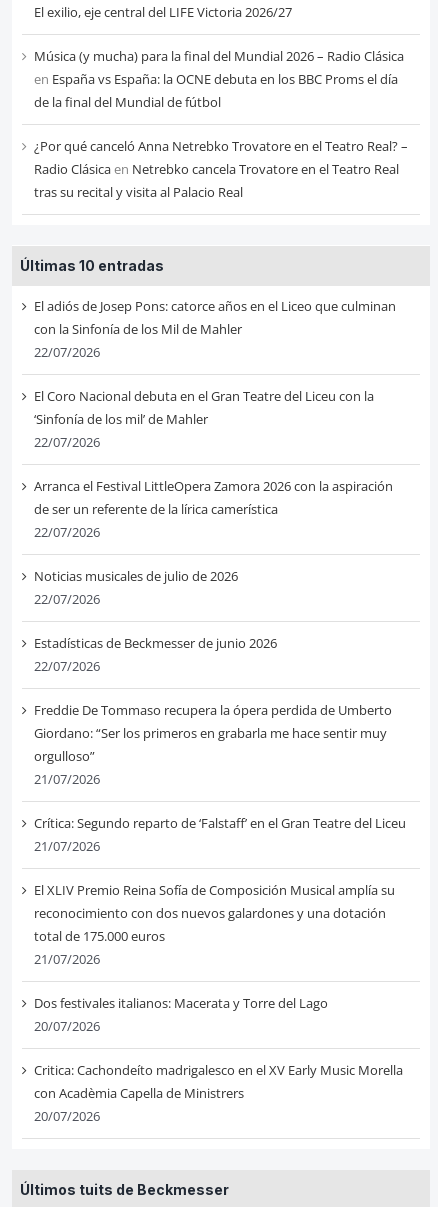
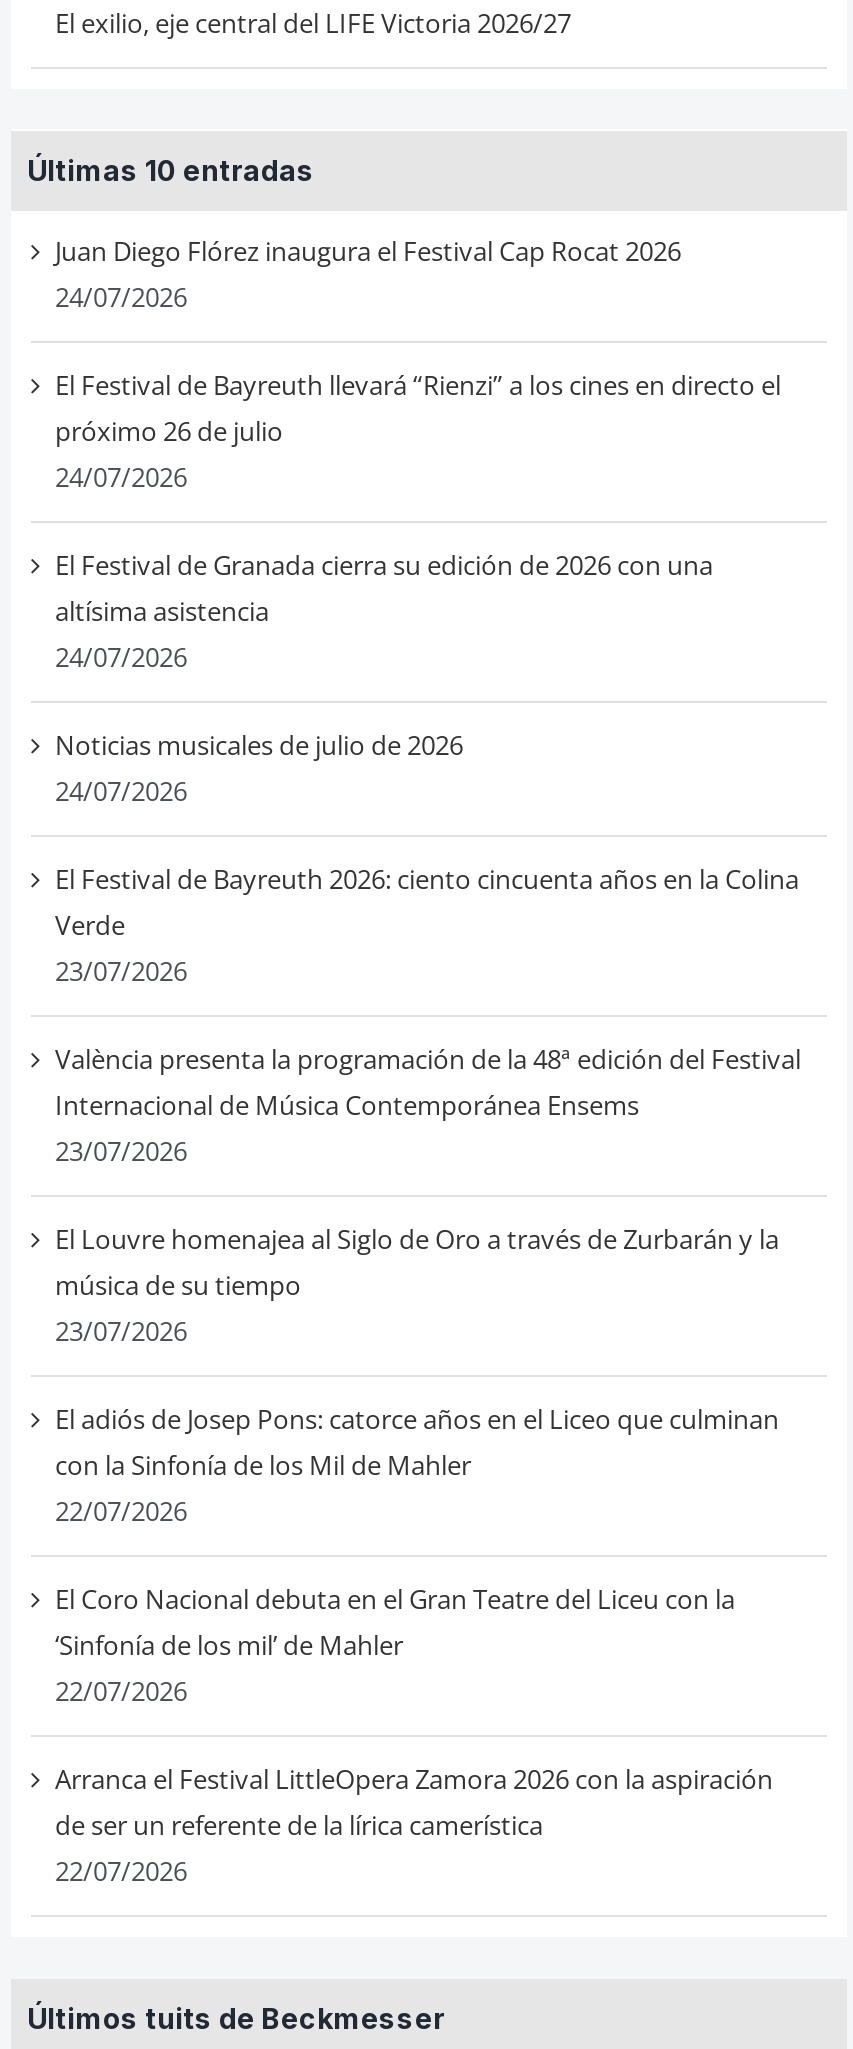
- Música (y mucha) para la final del Mundial 2026 – Radio Clásica
- en España vs España: la OCNE debuta en los BBC Proms el día
- de la final del Mundial de fútbol
- ¿Por qué canceló Anna Netrebko Trovatore en el Teatro Real? –
- Radio Clásica en Netrebko cancela Trovatore en el Teatro Real
- tras su recital y visita al Palacio Real

+ Juan Diego Flórez inaugura el Festival Cap Rocat 2026
+ 24/07/2026
+ El Festival de Bayreuth llevará “Rienzi” a los cines en directo el
+ próximo 26 de julio
+ 24/07/2026
+ El Festival de Granada cierra su edición de 2026 con una
+ altísima asistencia
+ 24/07/2026
+ 24/07/2026
+ El Festival de Bayreuth 2026: ciento cincuenta años en la Colina
+ Verde
+ 23/07/2026
+ València presenta la programación de la 48ª edición del Festival
+ Internacional de Música Contemporánea Ensems
+ 23/07/2026
+ El Louvre homenajea al Siglo de Oro a través de Zurbarán y la
+ música de su tiempo
+ 23/07/2026

moved down: El adiós de Josep Pons: catorce años en el Liceo que culminan | con la Sinfonía de los Mil de Mahler | 22/07/2026 | ... | de ser un referente de la lírica camerística | 22/07/2026

moved up: Noticias musicales de julio de 2026

- 22/07/2026
- Estadísticas de Beckmesser de junio 2026
- 22/07/2026
- Freddie De Tommaso recupera la ópera perdida de Umberto
- Giordano: “Ser los primeros en grabarla me hace sentir muy
- orgulloso”
- 21/07/2026
- Crítica: Segundo reparto de ‘Falstaff’ en el Gran Teatre del Liceu
- 21/07/2026
- El XLIV Premio Reina Sofía de Composición Musical amplía su
- reconocimiento con dos nuevos galardones y una dotación
- total de 175.000 euros
- 21/07/2026
- Dos festivales italianos: Macerata y Torre del Lago
- 20/07/2026
- Critica: Cachondeíto madrigalesco en el XV Early Music Morella
- con Acadèmia Capella de Ministrers
- 20/07/2026
